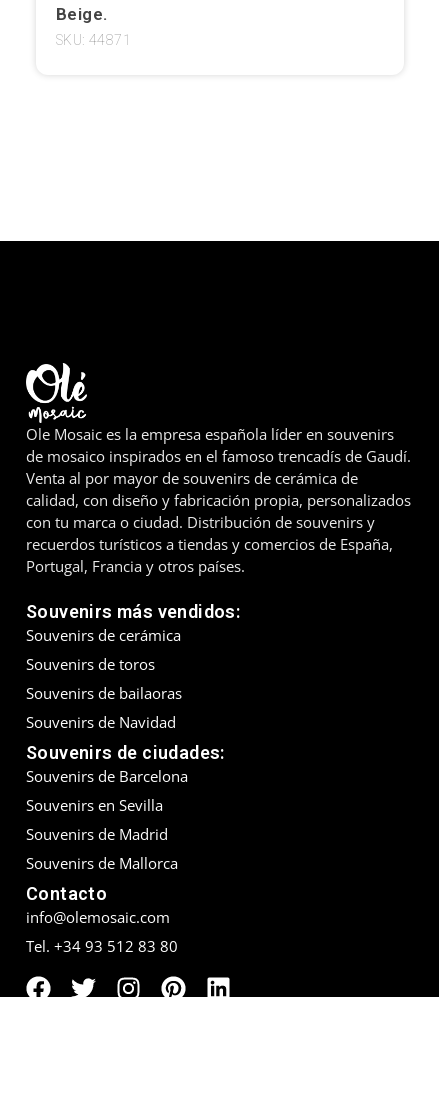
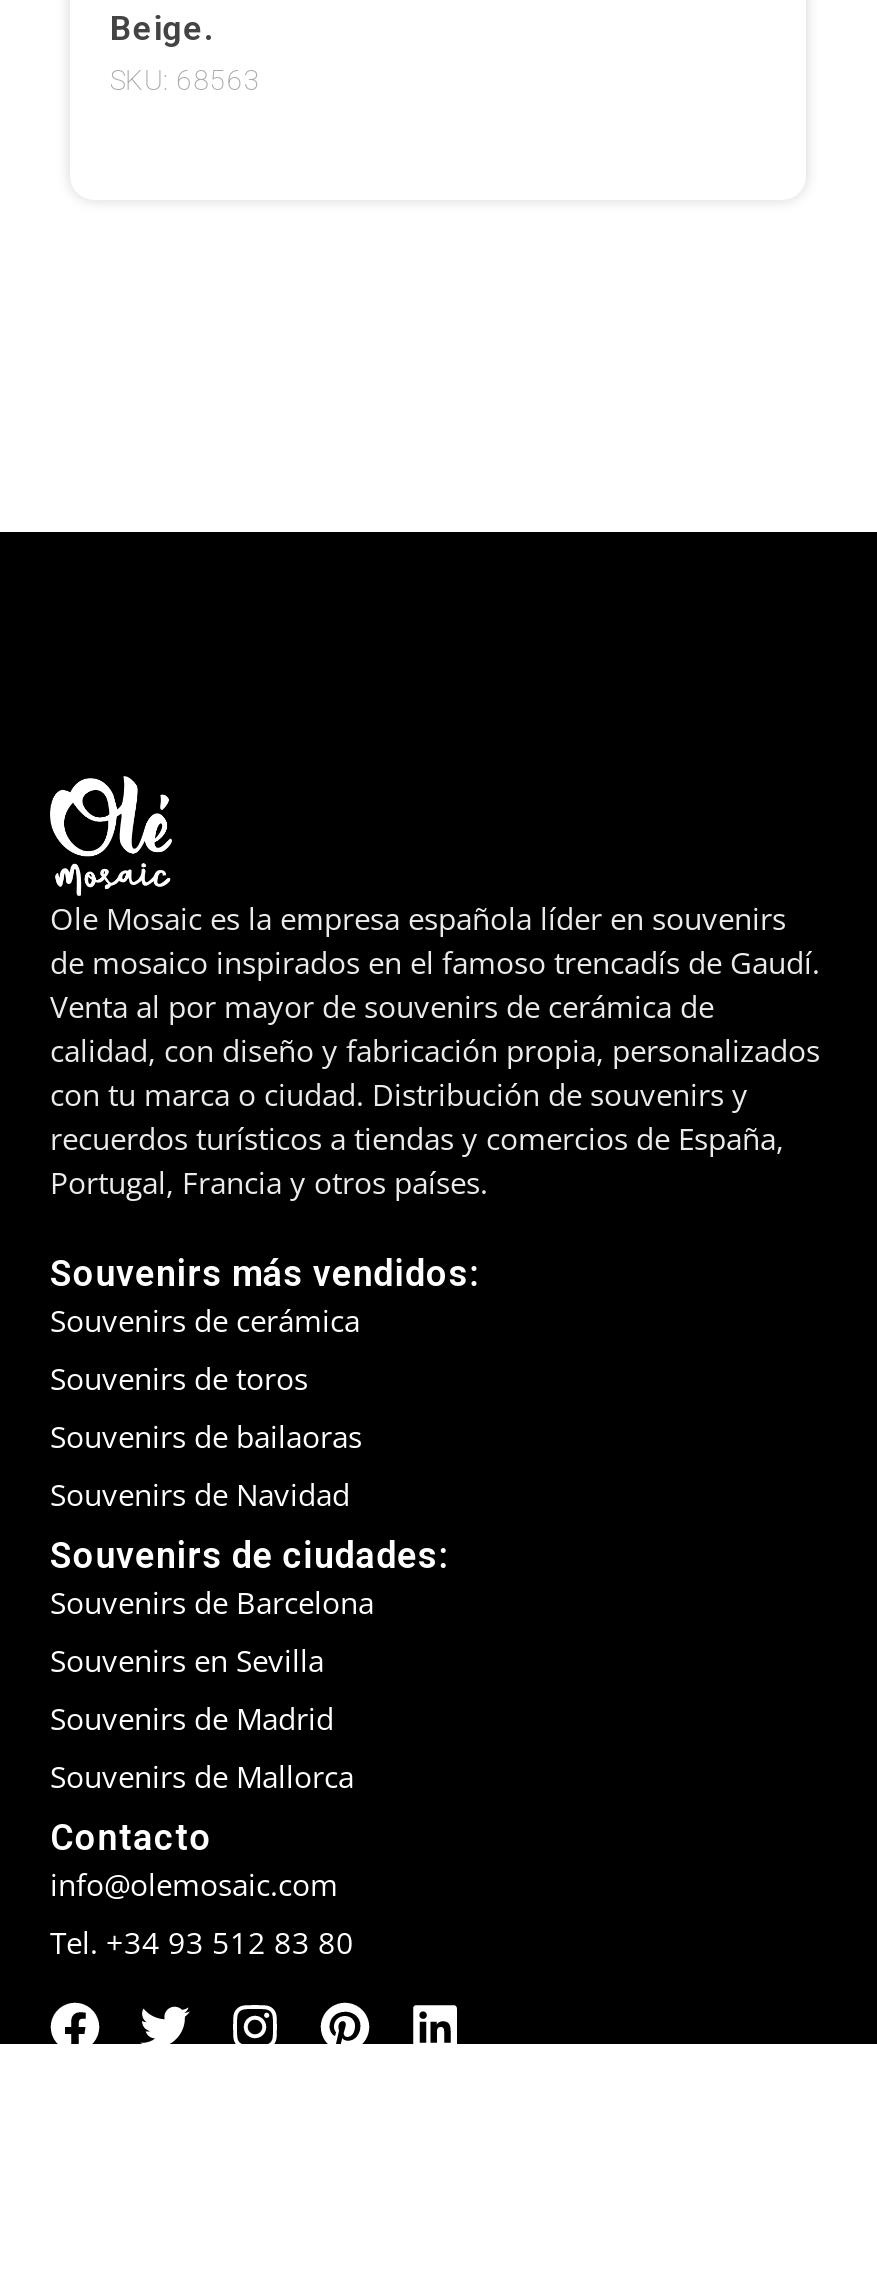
- SKU: 44871
+ SKU: 68563
